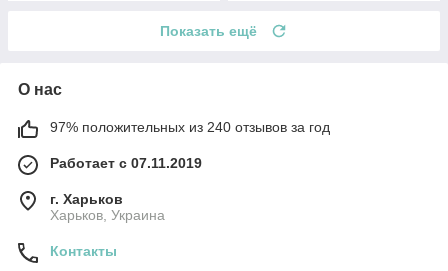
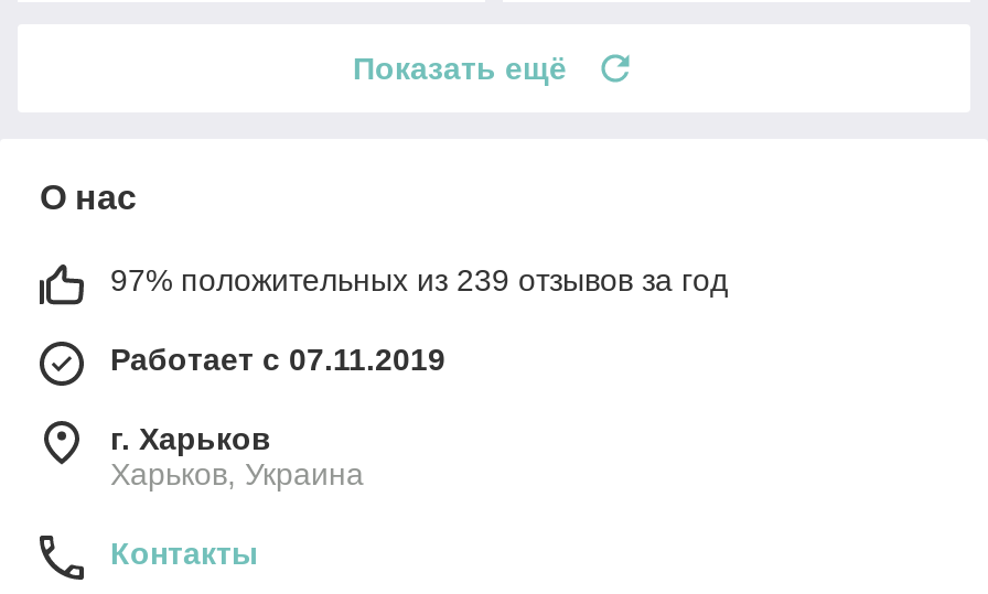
- 97% положительных из 240 отзывов за год
+ 97% положительных из 239 отзывов за год
